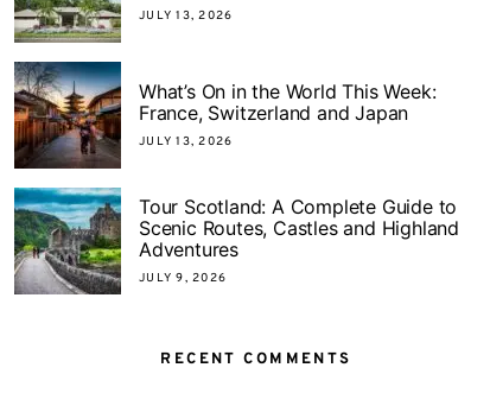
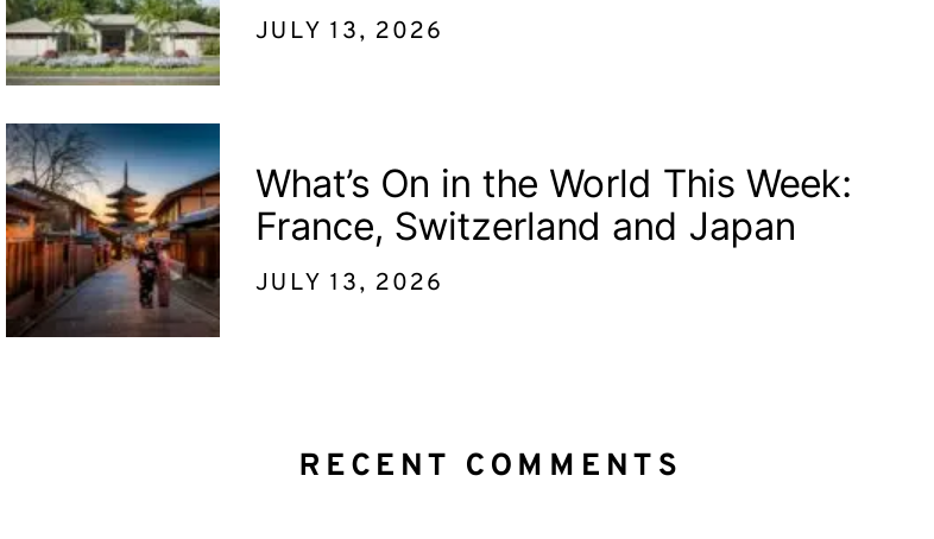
- [image]
- Tour Scotland: A Complete Guide to
- Scenic Routes, Castles and Highland
- Adventures
- JULY 9, 2026
